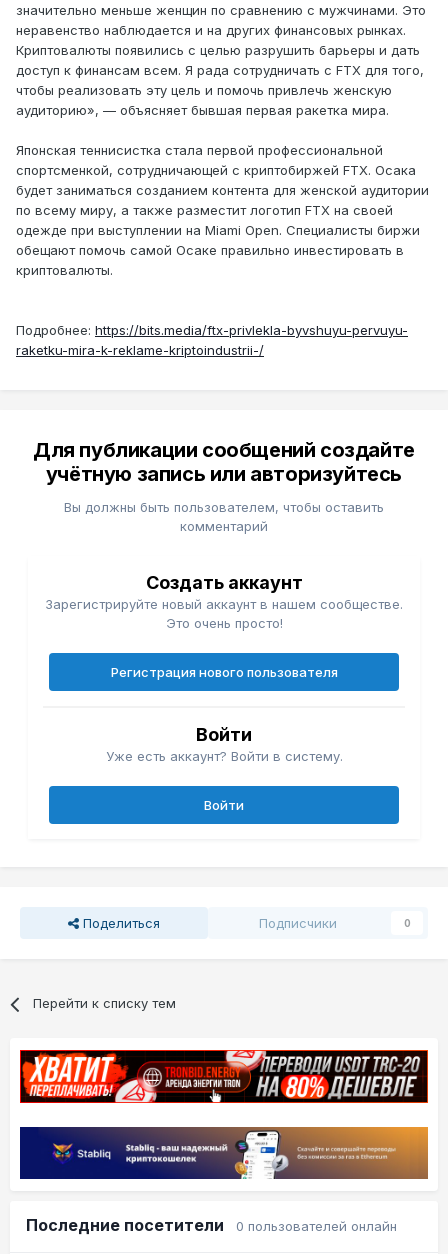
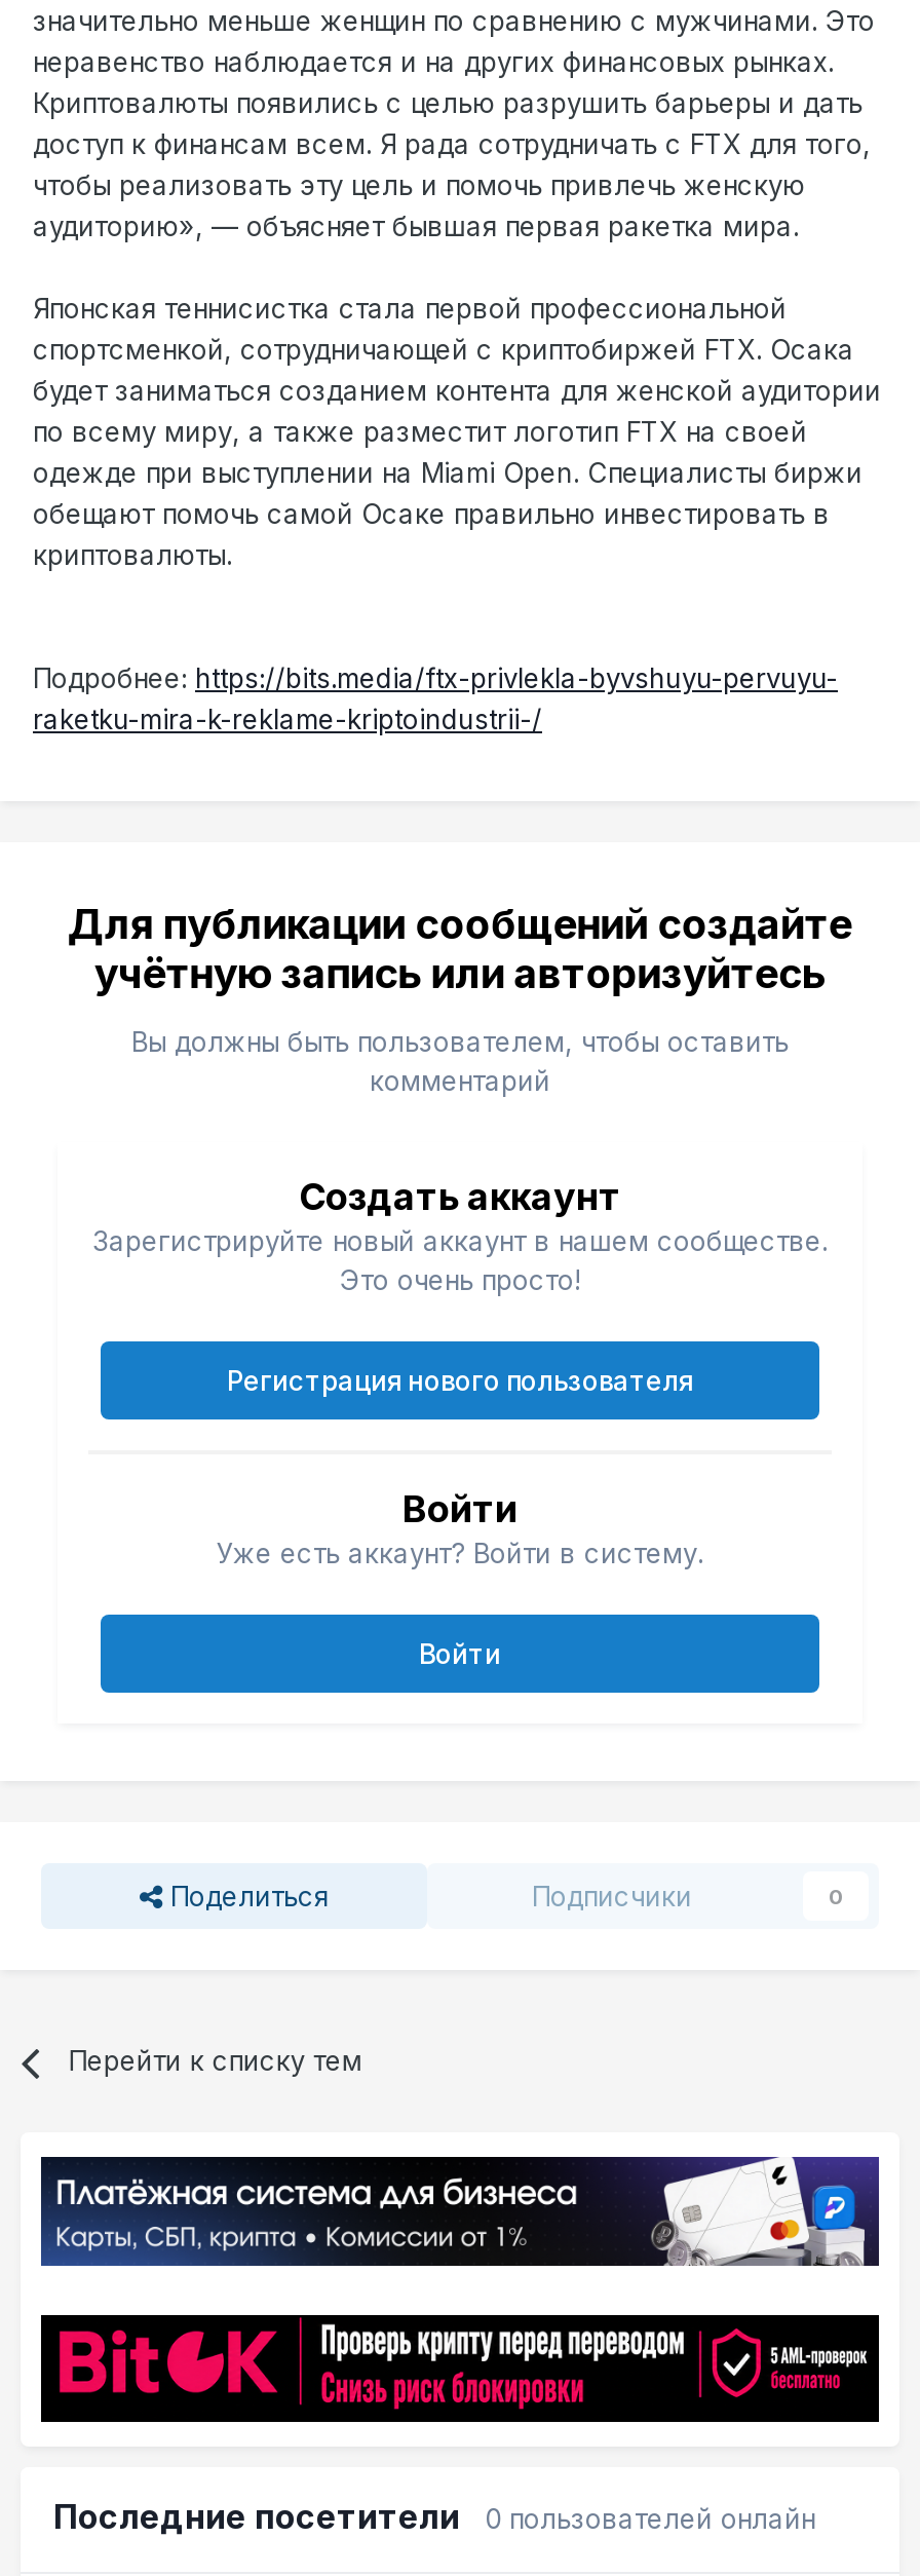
- [image]
+ [image]

- [image]
+ [image]
